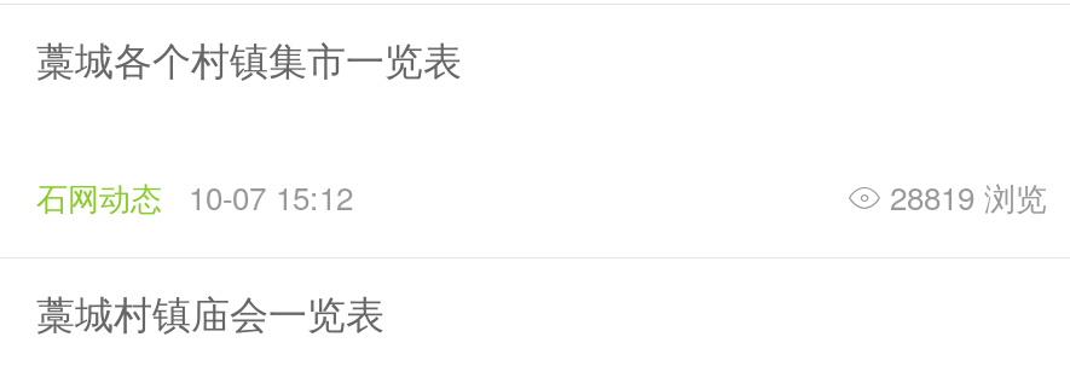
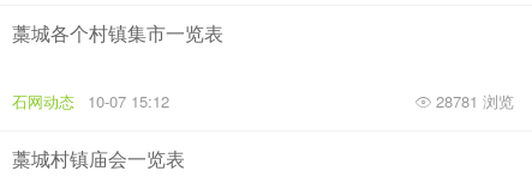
- 28819 浏览
+ 28781 浏览
